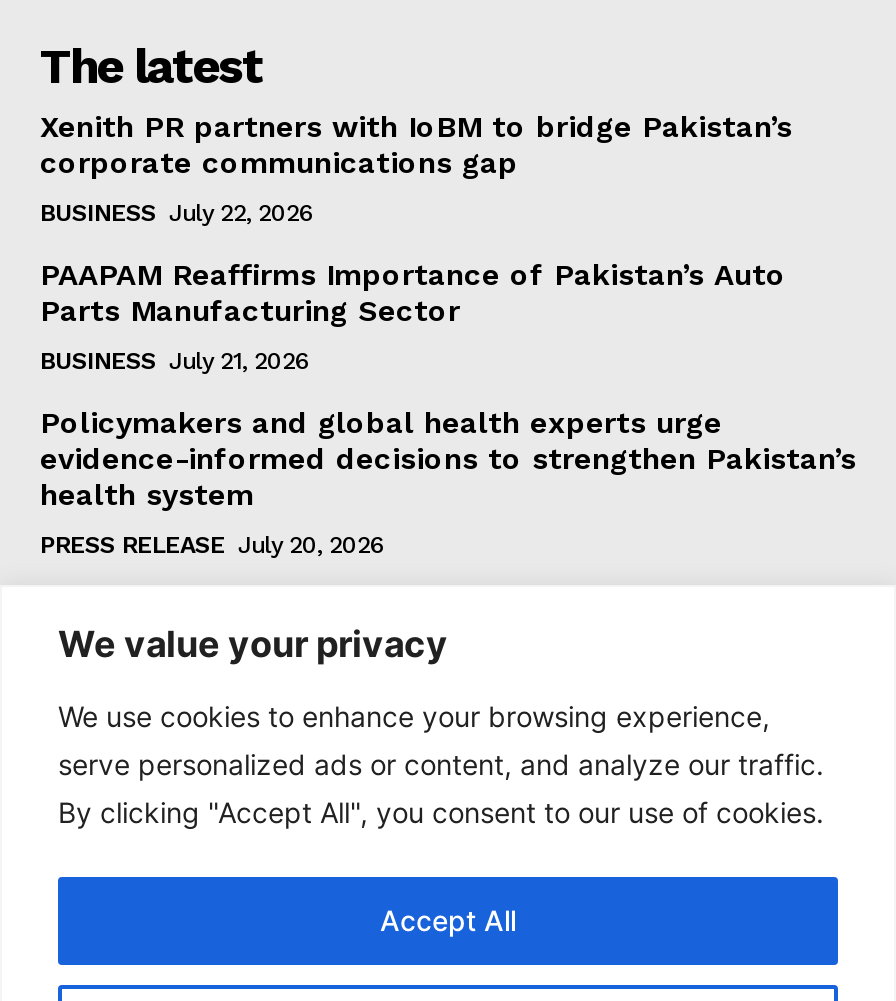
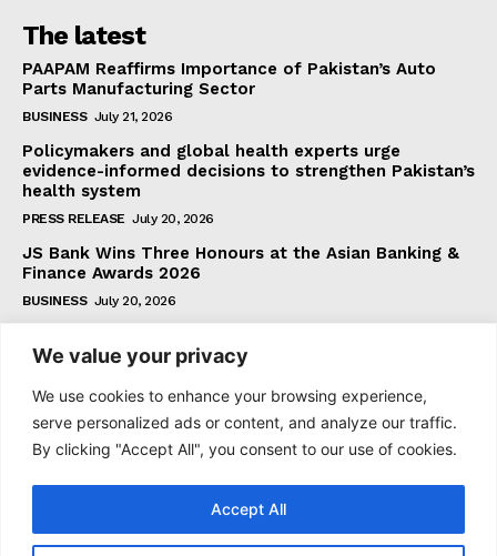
- Xenith PR partners with IoBM to bridge Pakistan’s
- corporate communications gap
- BUSINESS July 22, 2026

moved up: PAAPAM Reaffirms Importance of Pakistan’s Auto | Parts Manufacturing Sector | BUSINESS July 21, 2026 | Policymakers and global health experts urge | evidence-informed decisions to strengthen Pakistan’s | health system | PRESS RELEASE July 20, 2026

+ JS Bank Wins Three Honours at the Asian Banking &
+ Finance Awards 2026
+ BUSINESS July 20, 2026
